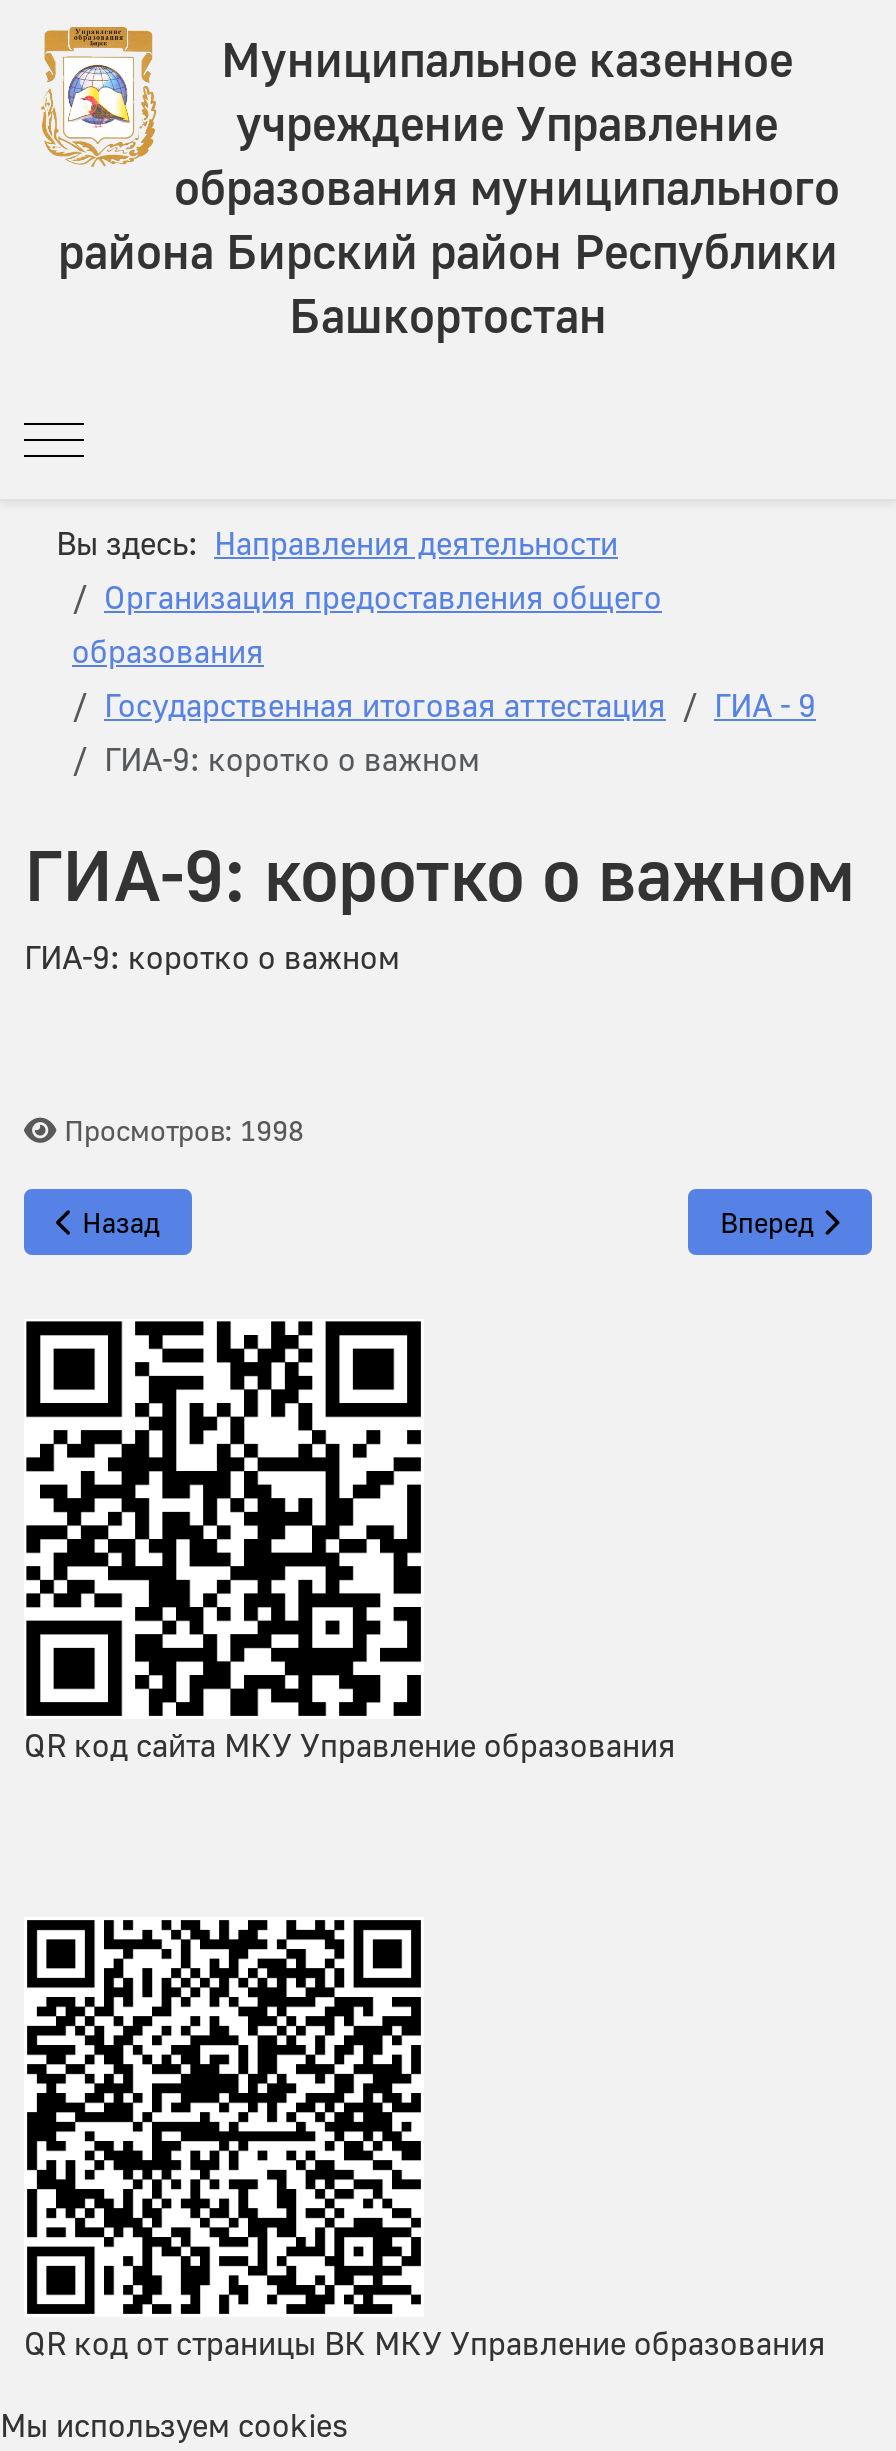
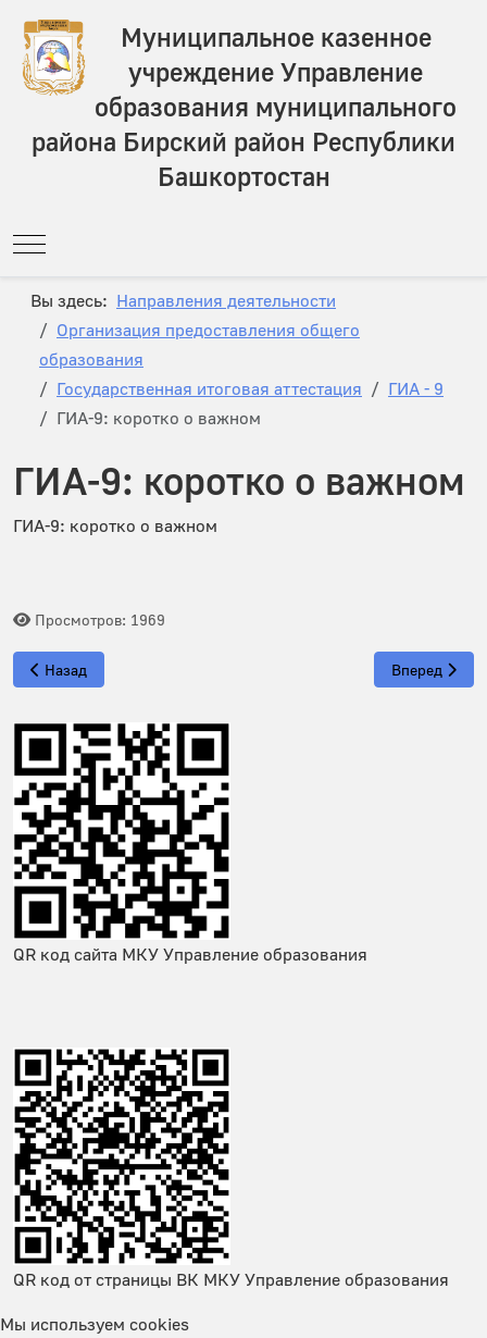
- Просмотров: 1998
+ Просмотров: 1969
